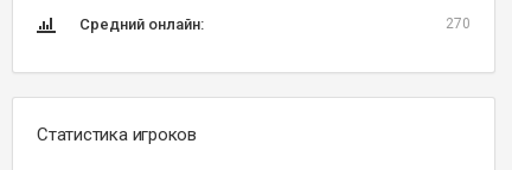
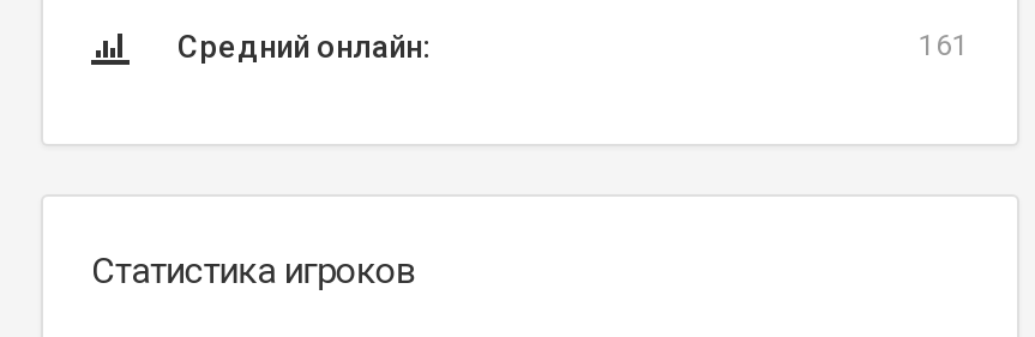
- 270
+ 161
